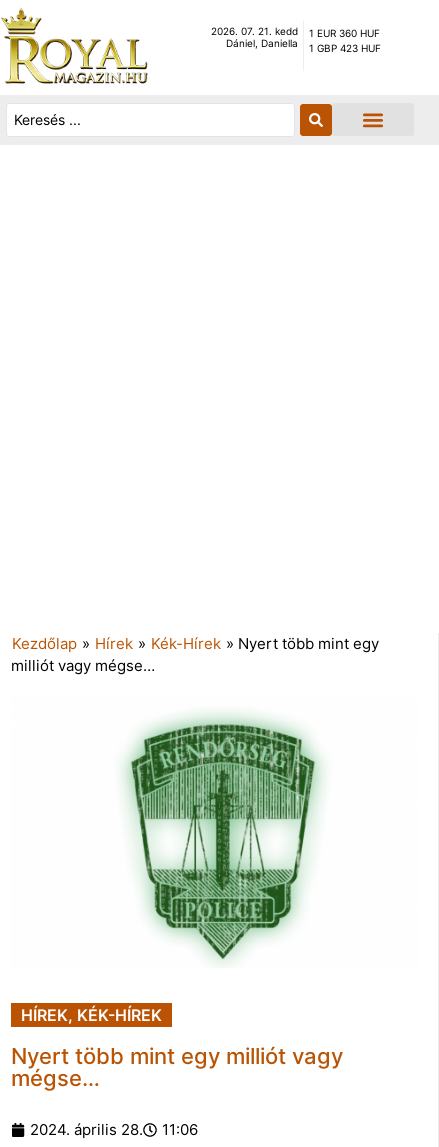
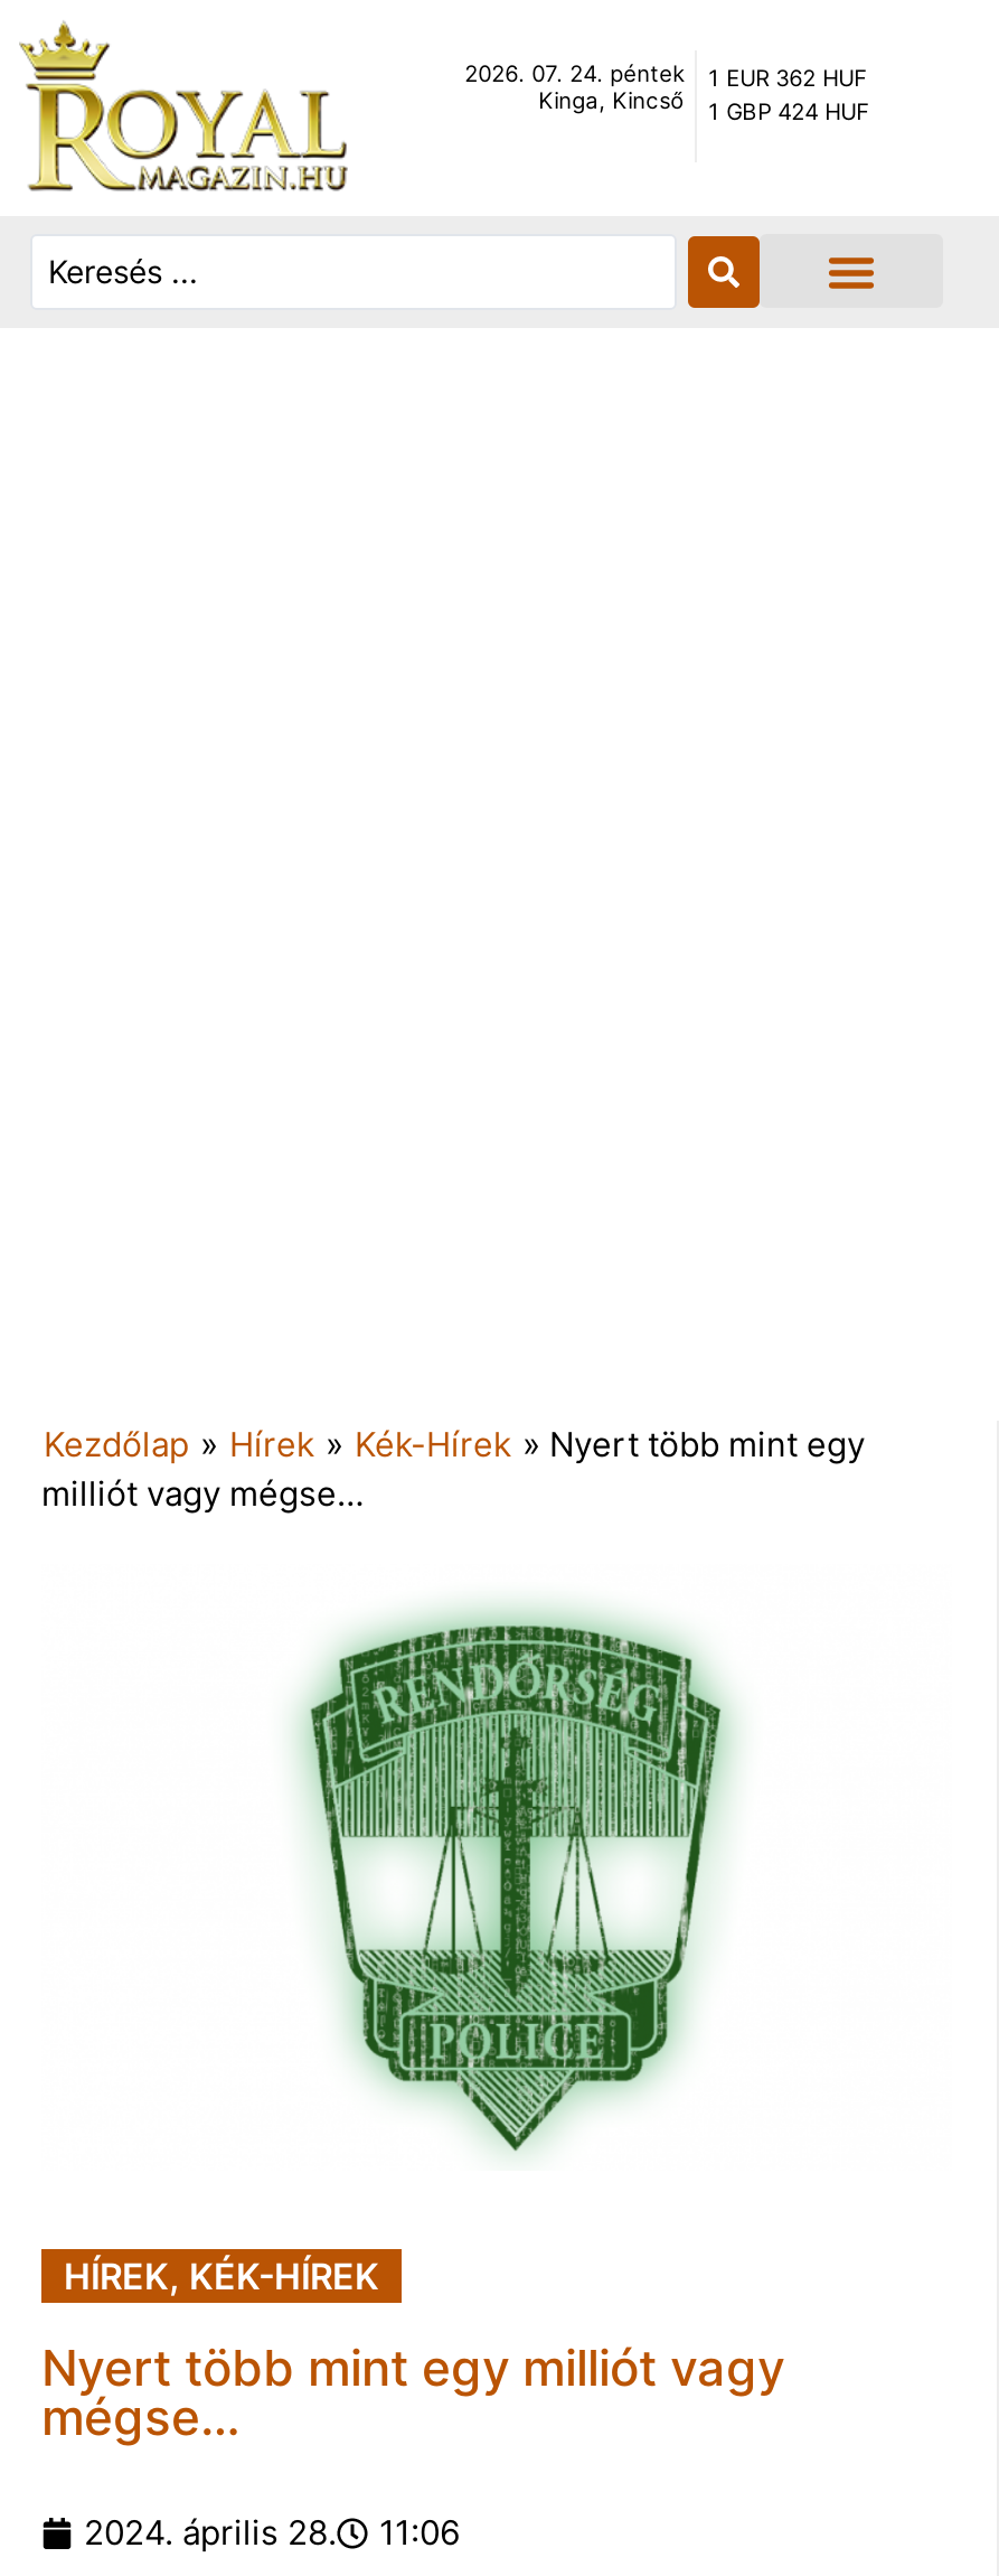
- 2026. 07. 21. kedd
- Dániel, Daniella
+ 2026. 07. 24. péntek
+ Kinga, Kincső

- 1 EUR 360 HUF
- 1 GBP 423 HUF
+ 1 EUR 362 HUF
+ 1 GBP 424 HUF
